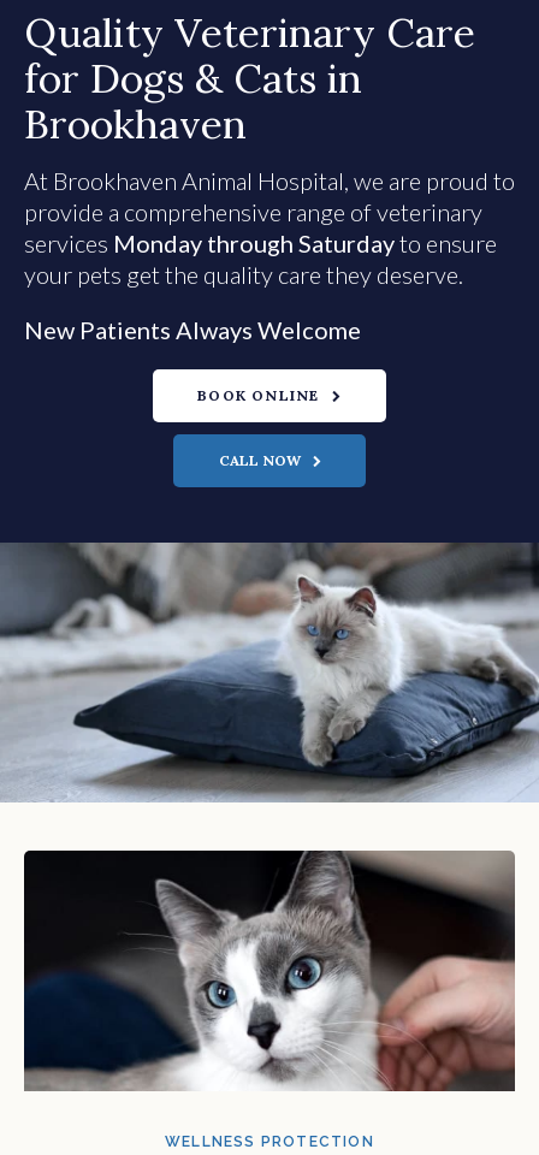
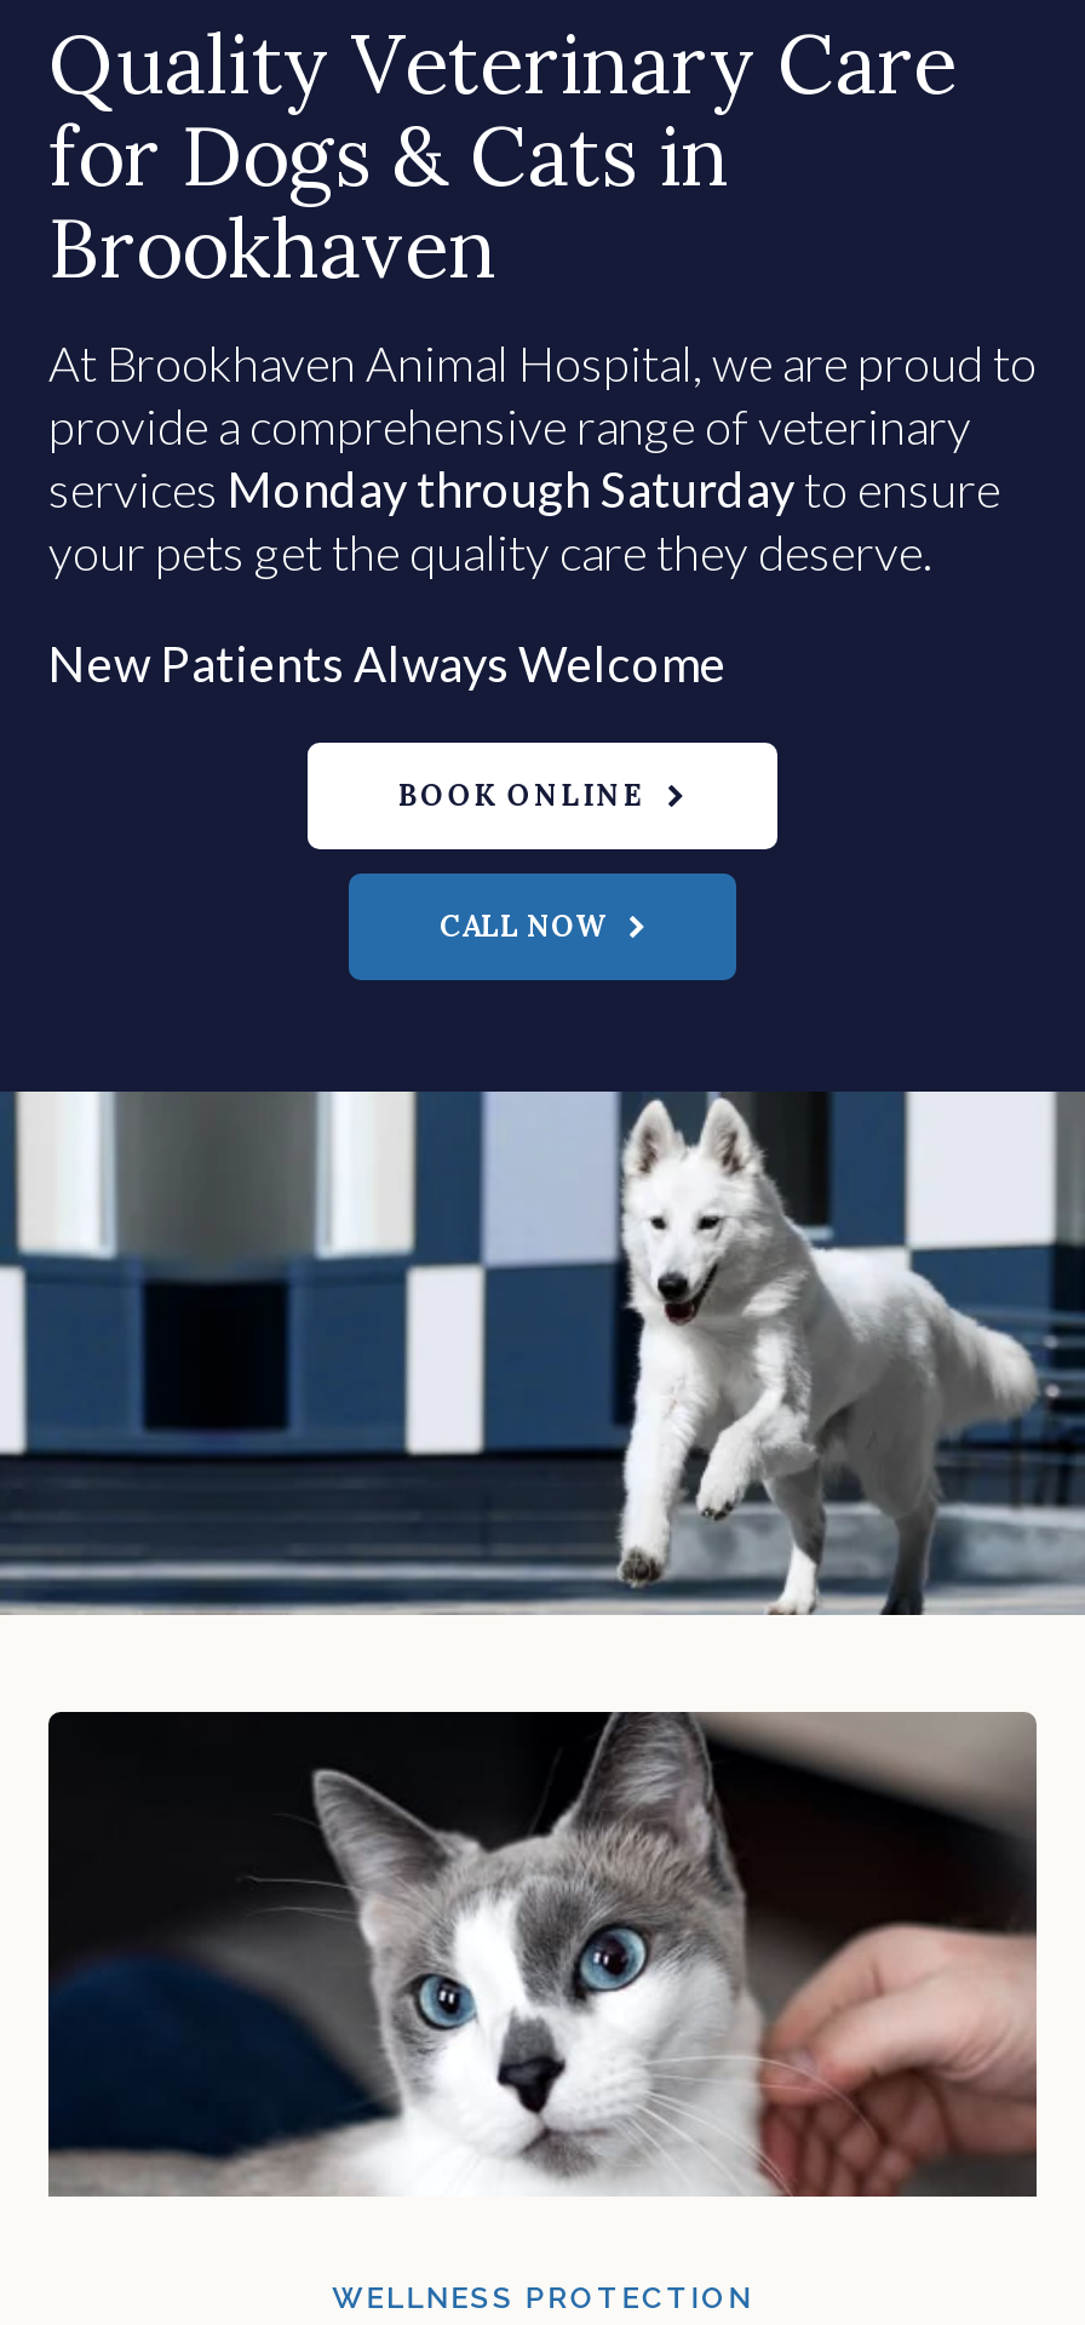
- [image]
+ [image]
